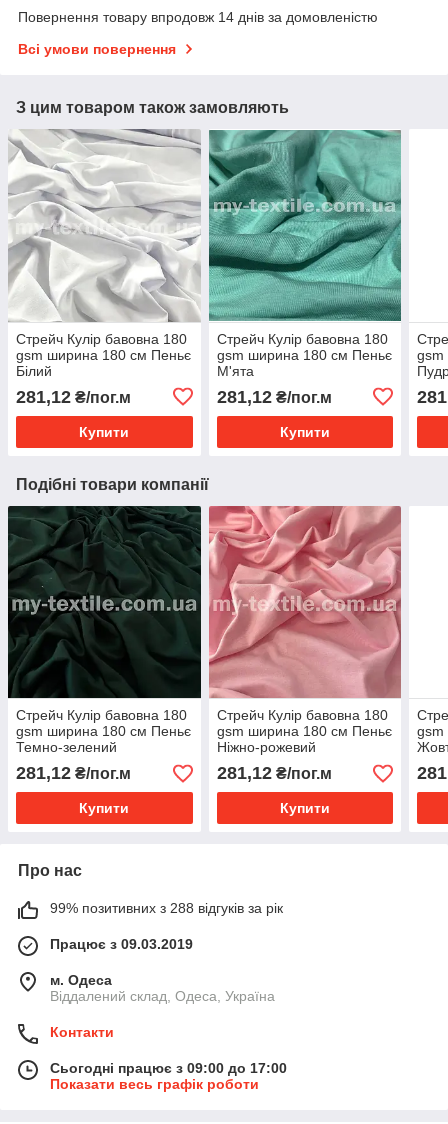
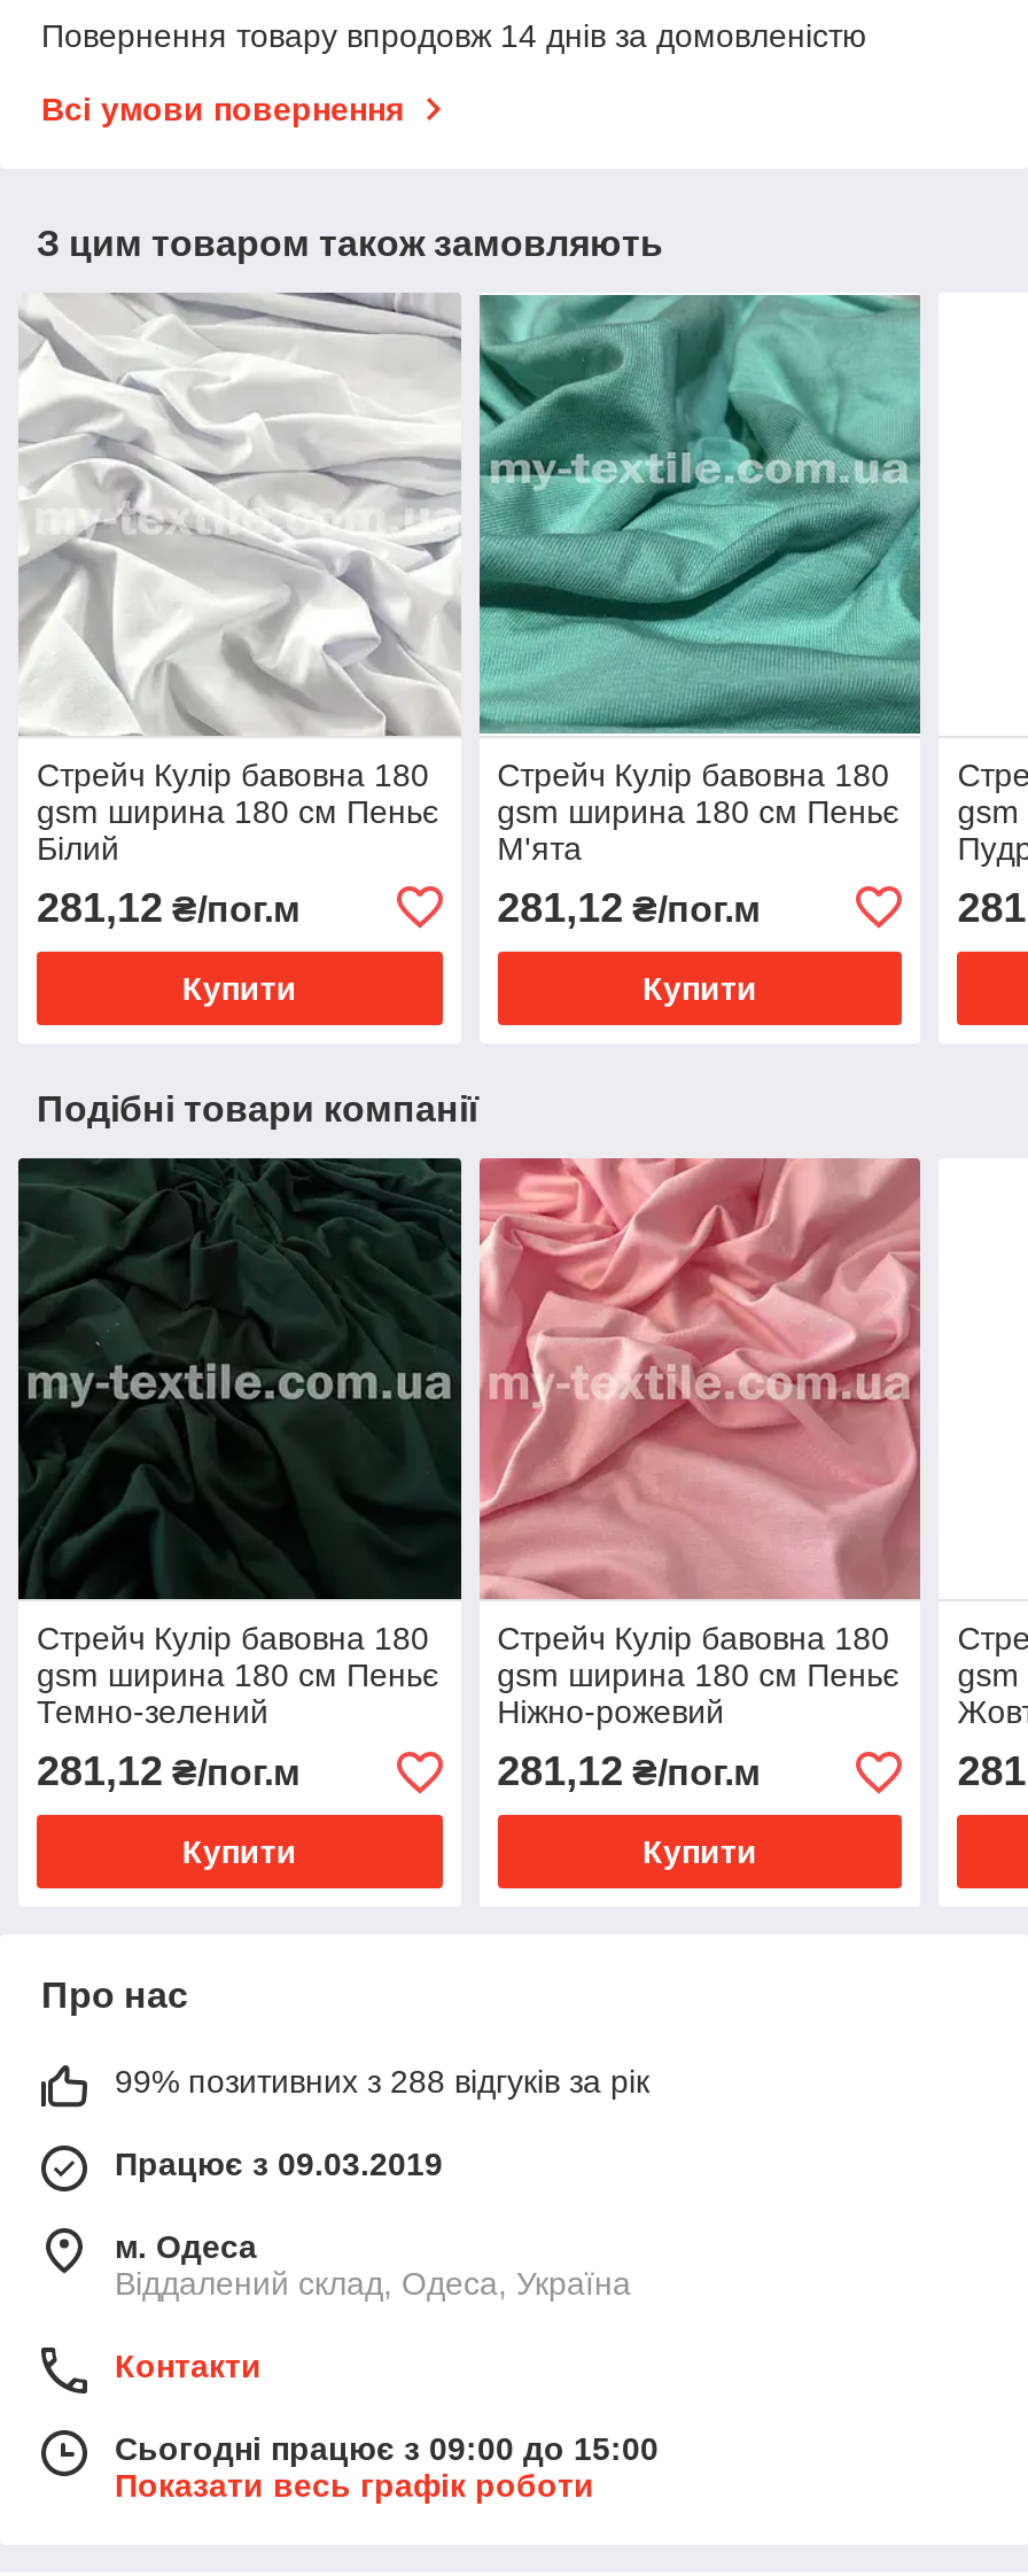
- Сьогодні працює з 09:00 до 17:00
+ Сьогодні працює з 09:00 до 15:00
